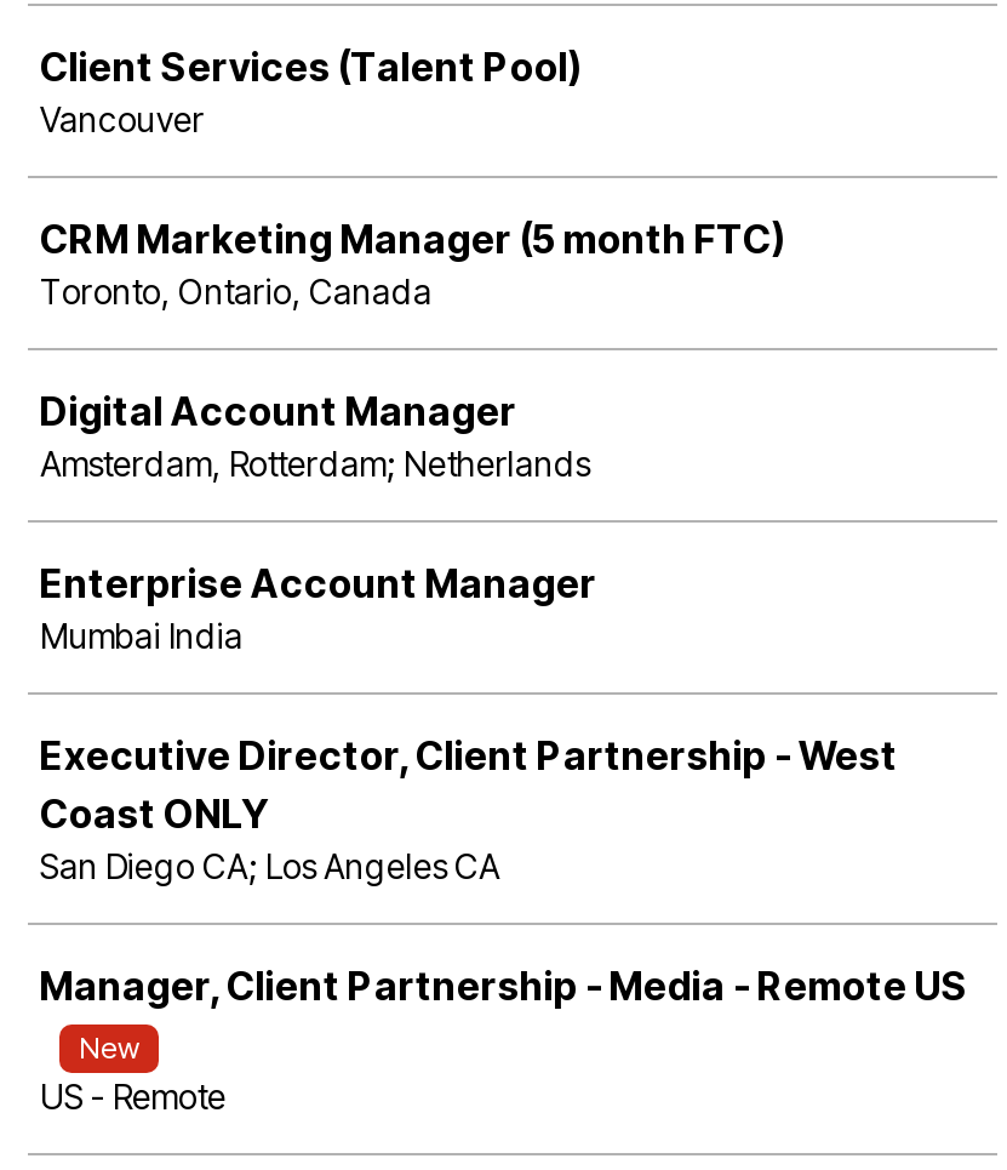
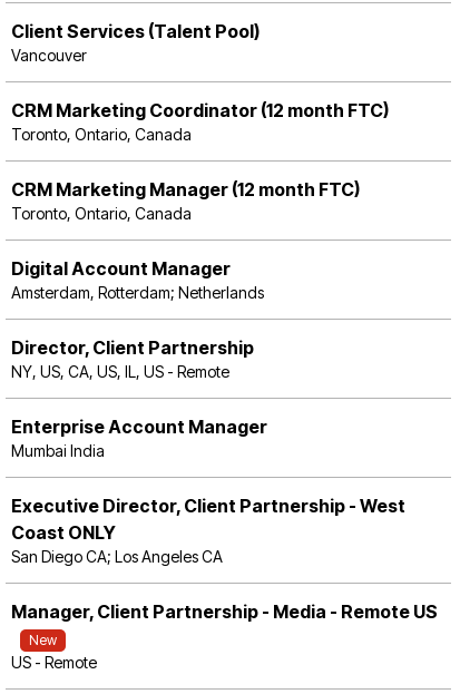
- CRM Marketing Manager (5 month FTC)
+ CRM Marketing Coordinator (12 month FTC)
+ Toronto, Ontario, Canada
+ CRM Marketing Manager (12 month FTC)

+ Director, Client Partnership
+ NY, US, CA, US, IL, US - Remote
